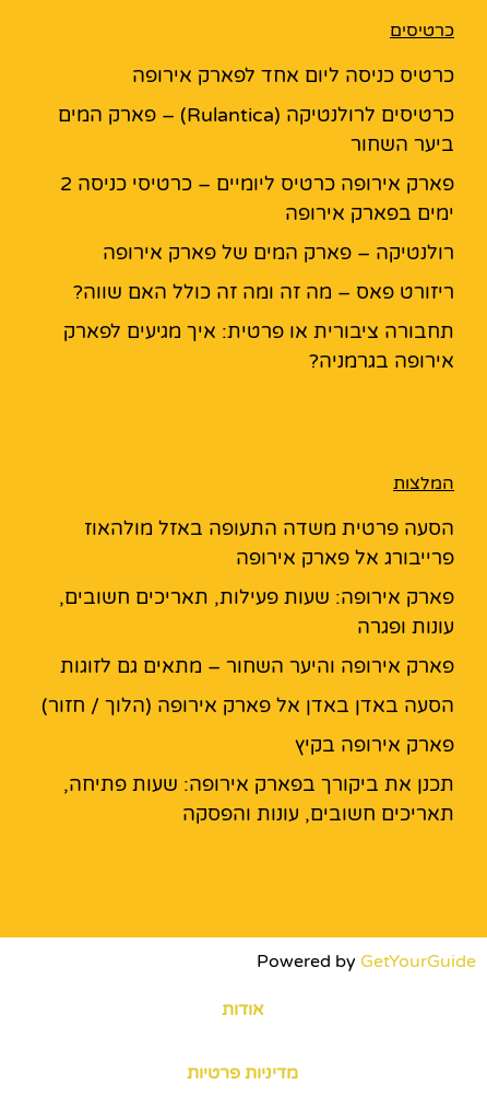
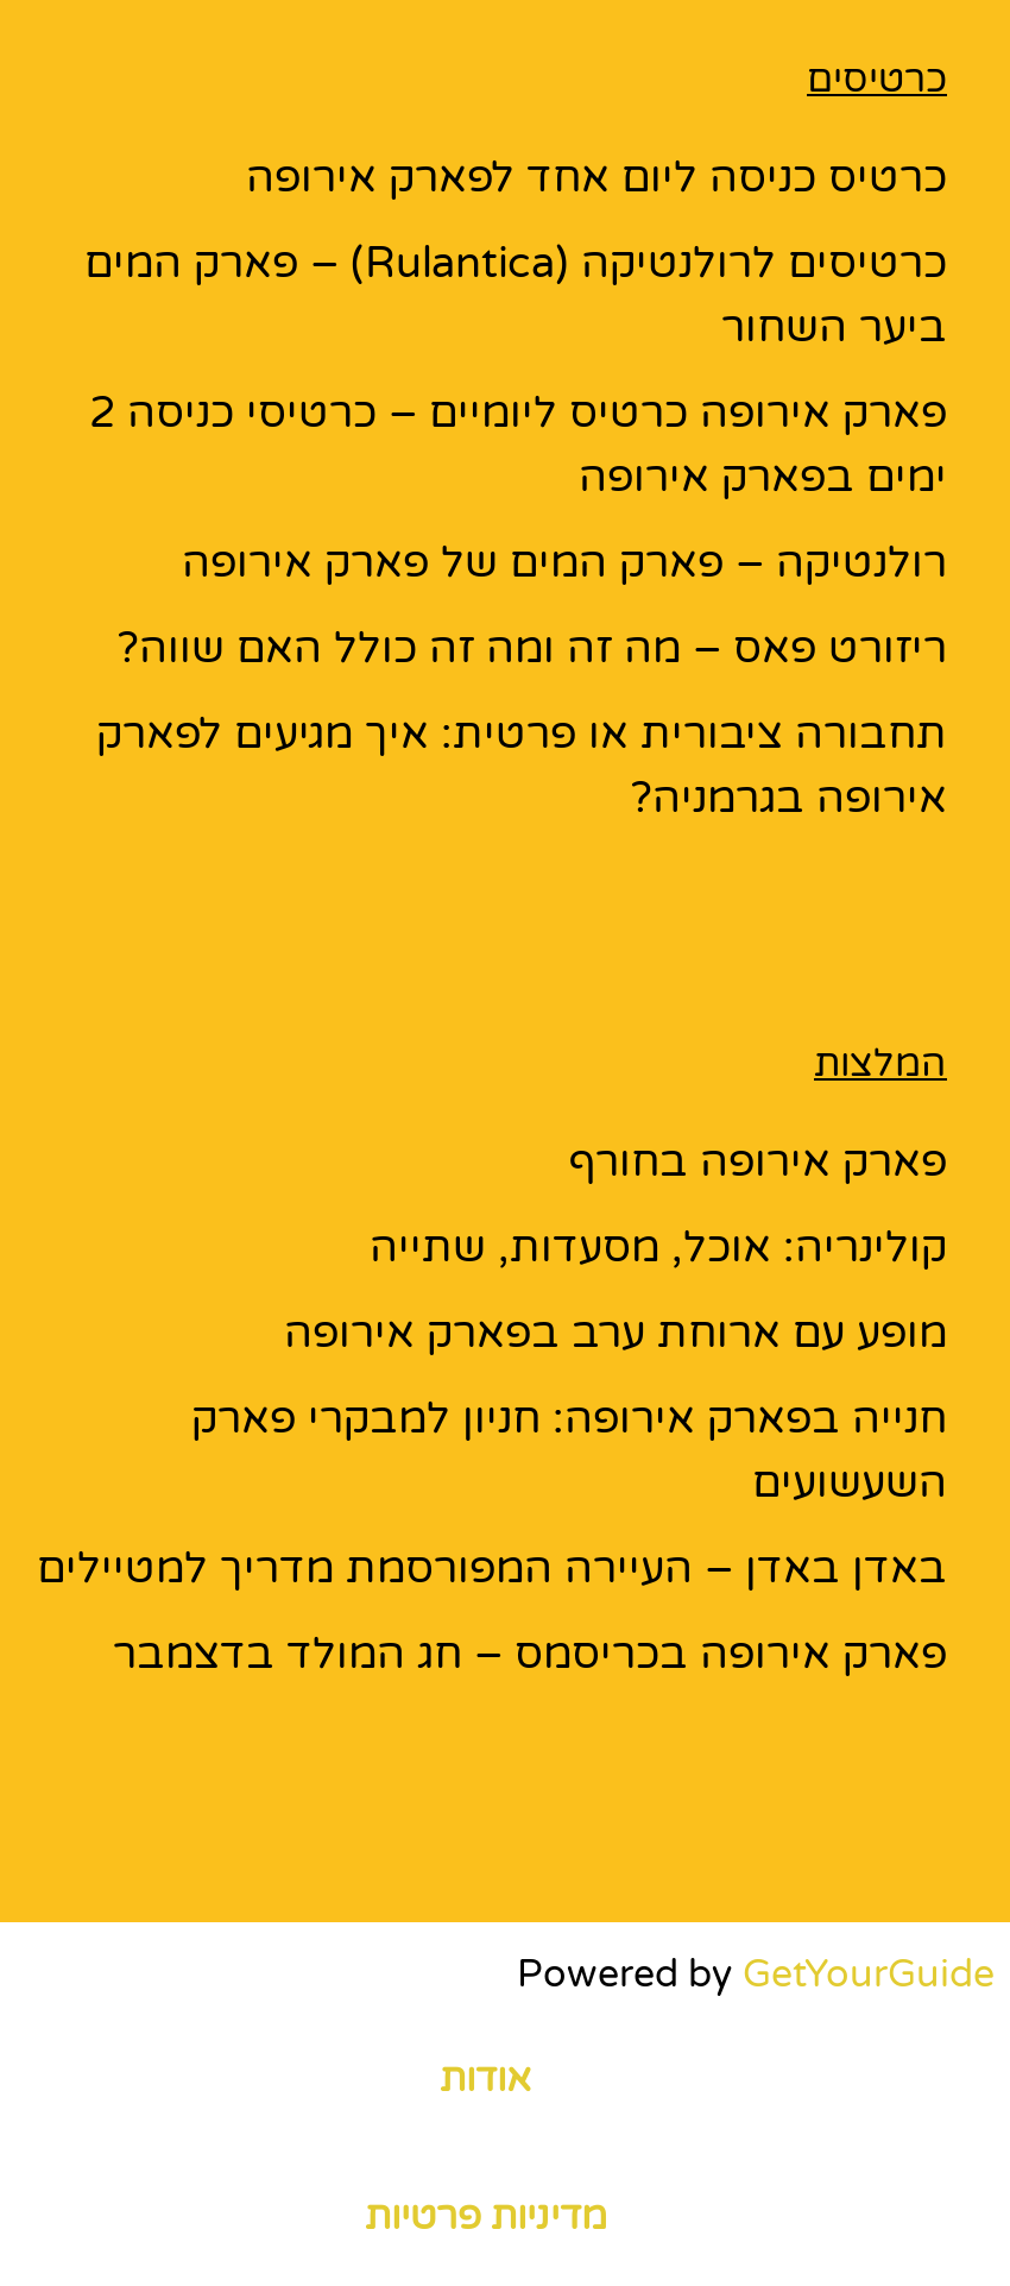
- הסעה פרטית משדה התעופה באזל מולהאוז
- פרייבורג אל פארק אירופה
+ פארק אירופה בחורף

- פארק אירופה: שעות פעילות, תאריכים חשובים,
- עונות ופגרה
+ קולינריה: אוכל, מסעדות, שתייה

- פארק אירופה והיער השחור – מתאים גם לזוגות
+ מופע עם ארוחת ערב בפארק אירופה

- הסעה באדן באדן אל פארק אירופה (הלוך / חזור)
+ חנייה בפארק אירופה: חניון למבקרי פארק
+ השעשועים

- פארק אירופה בקיץ
+ באדן באדן – העיירה המפורסמת מדריך למטיילים

- תכנן את ביקורך בפארק אירופה: שעות פתיחה,
- תאריכים חשובים, עונות והפסקה
+ פארק אירופה בכריסמס – חג המולד בדצמבר
